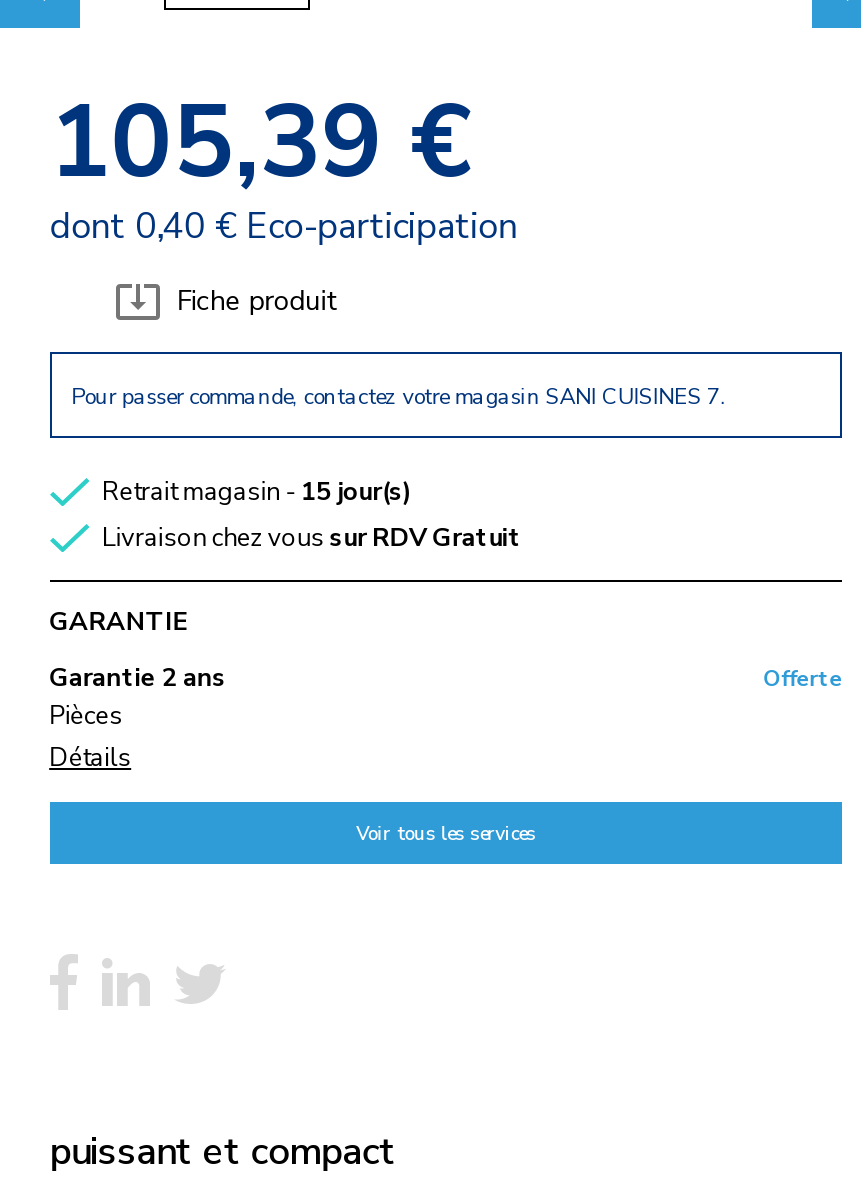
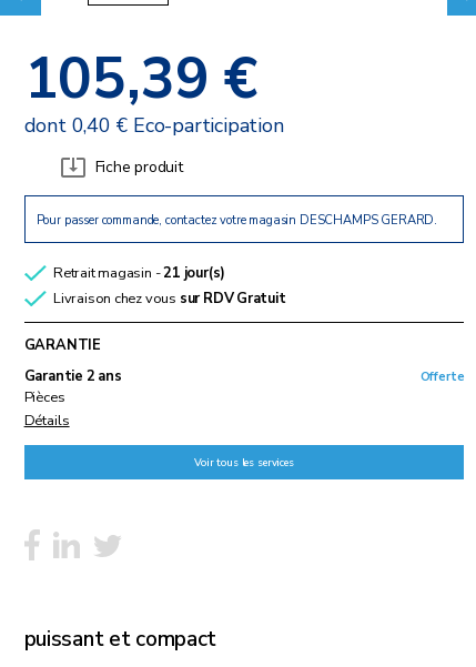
- Pour passer commande, contactez votre magasin SANI CUISINES 7.
+ Pour passer commande, contactez votre magasin DESCHAMPS GERARD.

- Retrait magasin - 15 jour(s)
+ Retrait magasin - 21 jour(s)
